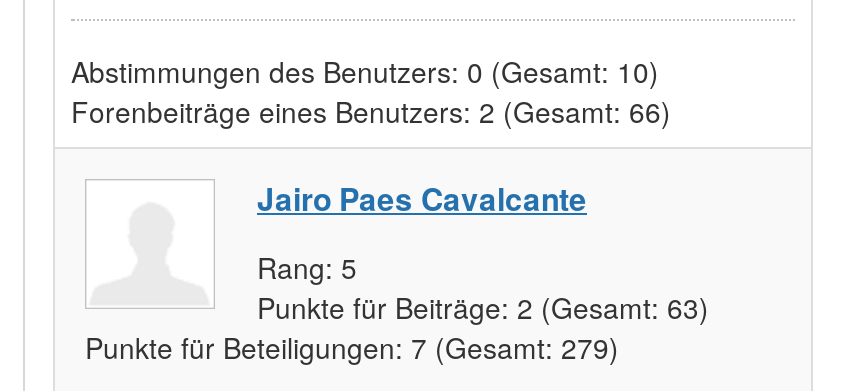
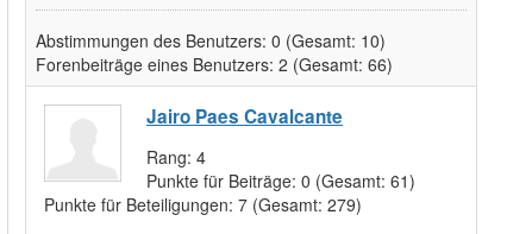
- Rang: 5
+ Rang: 4

- Punkte für Beiträge: 2 (Gesamt: 63)
+ Punkte für Beiträge: 0 (Gesamt: 61)
